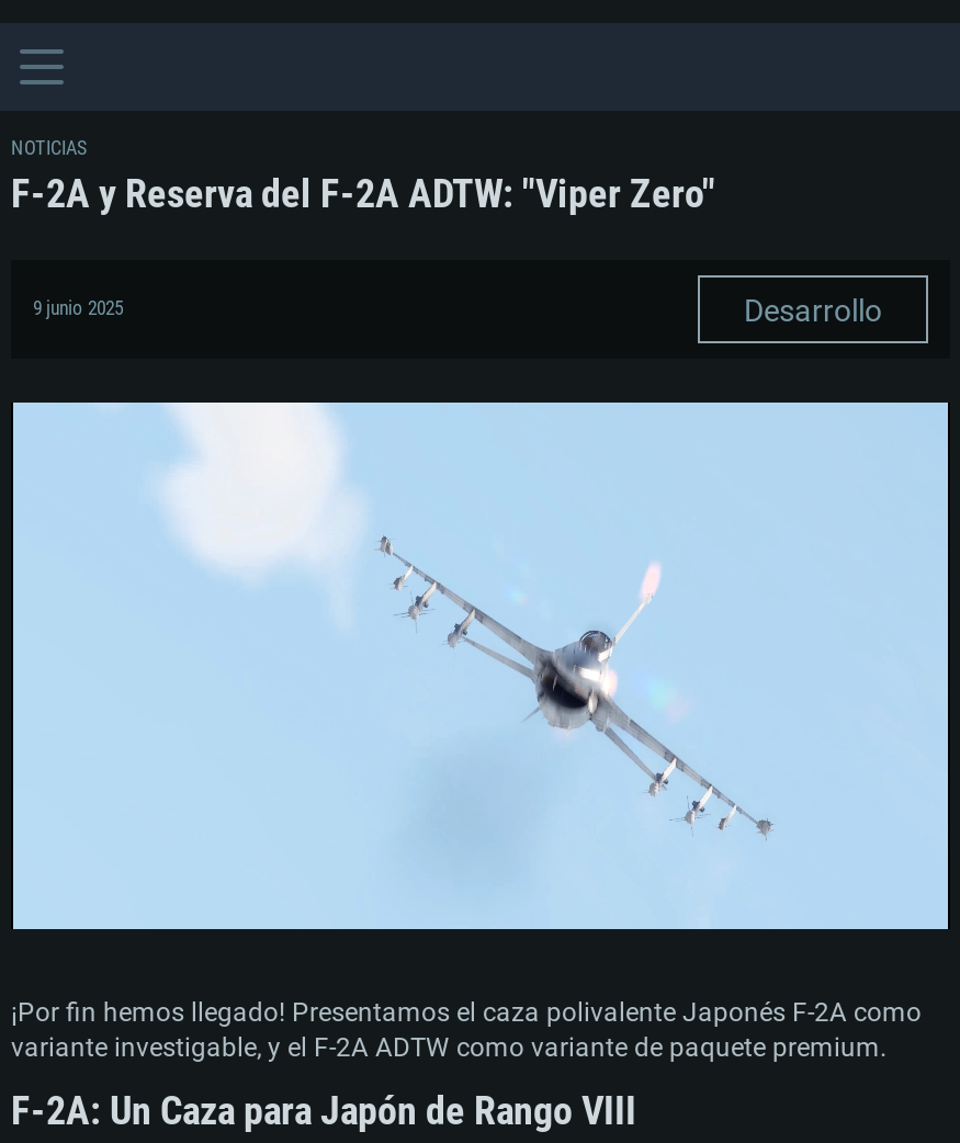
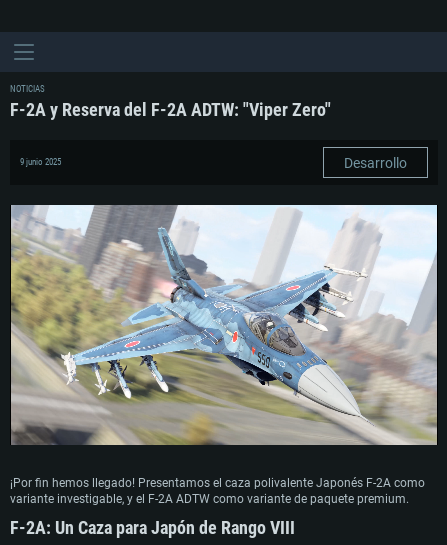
- [image]
+ [image]
